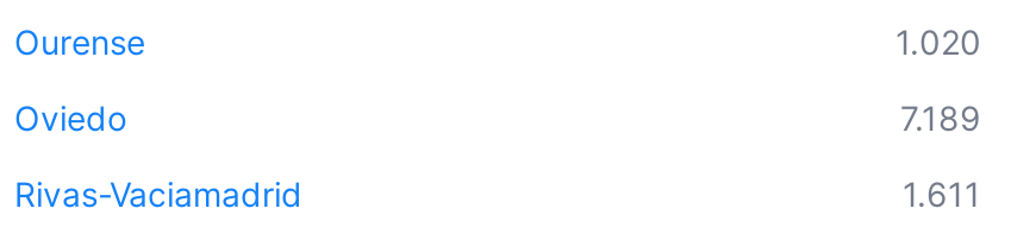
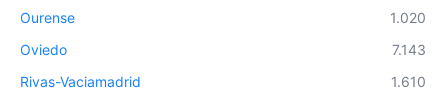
- 7.189
+ 7.143

- 1.611
+ 1.610
